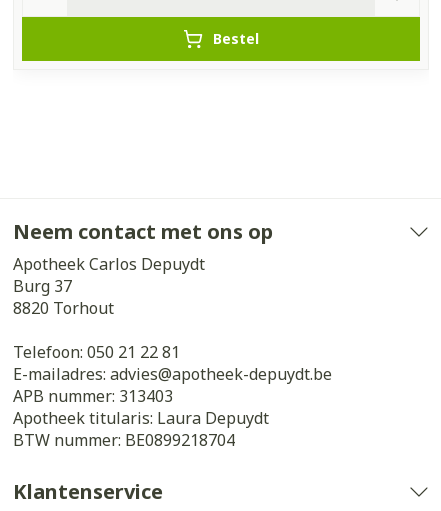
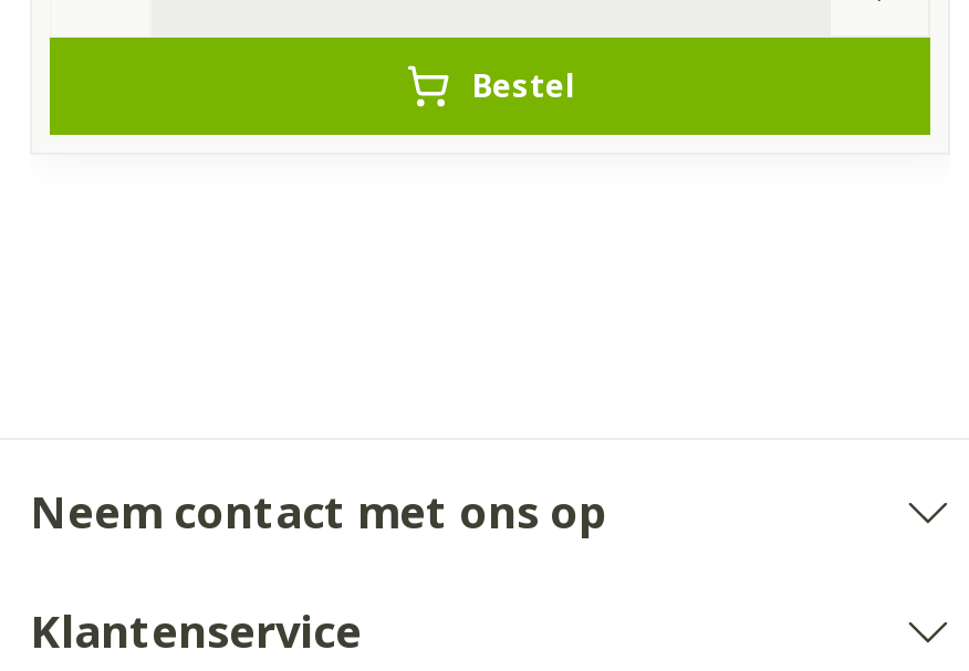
- Apotheek Carlos Depuydt
- Burg 37
- 8820 Torhout
- Telefoon: 050 21 22 81
- E-mailadres: advies@apotheek-depuydt.be
- APB nummer: 313403
- Apotheek titularis: Laura Depuydt
- BTW nummer: BE0899218704
